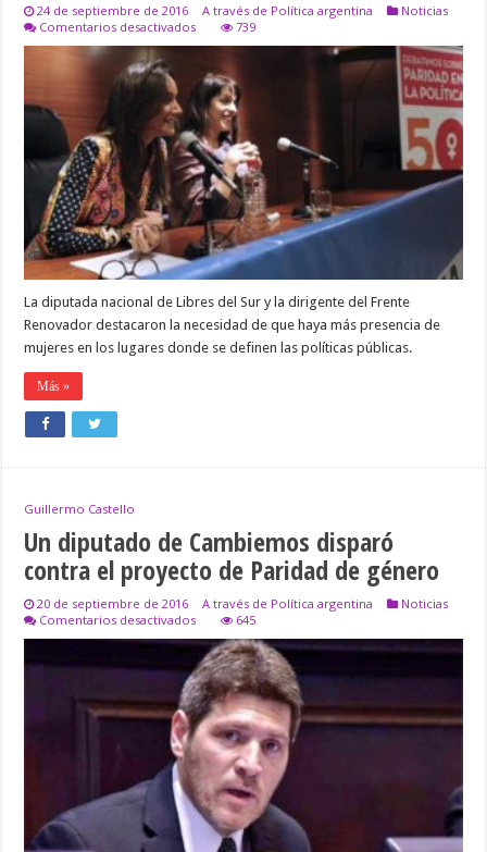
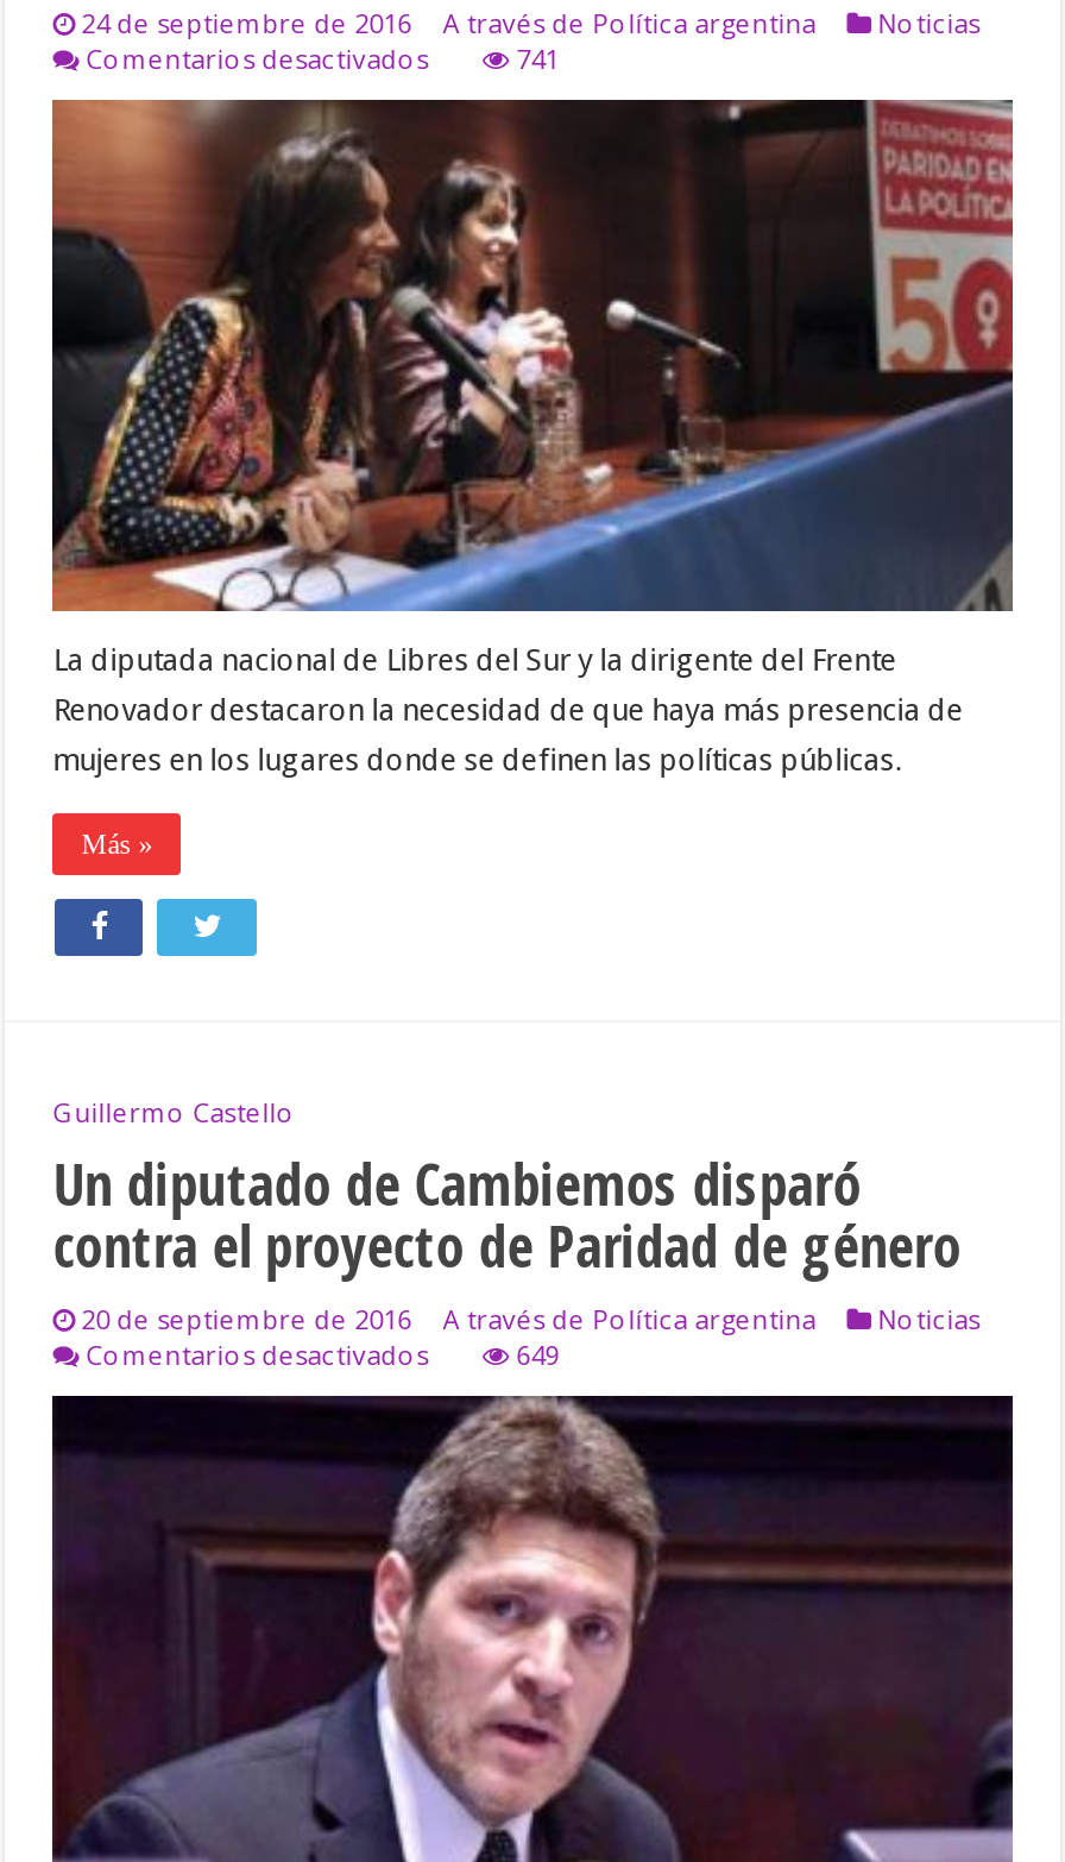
- 739
+ 741

- 645
+ 649
